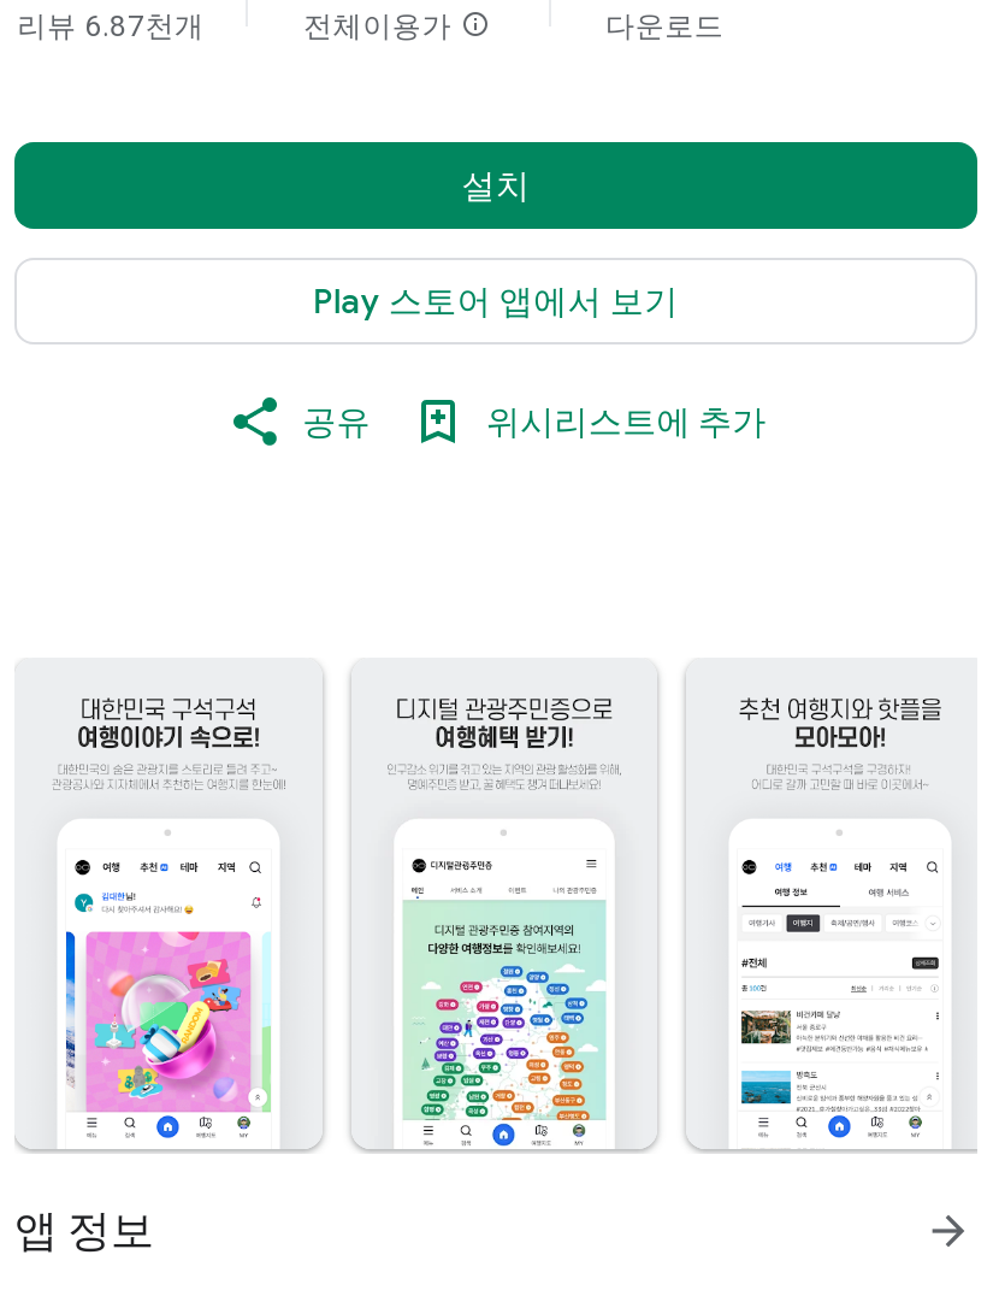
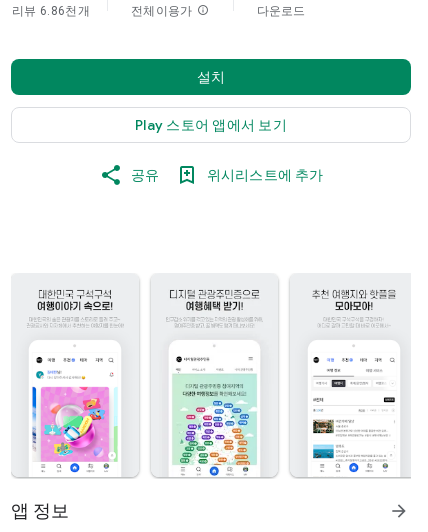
- 리뷰 6.87천개
+ 리뷰 6.86천개
